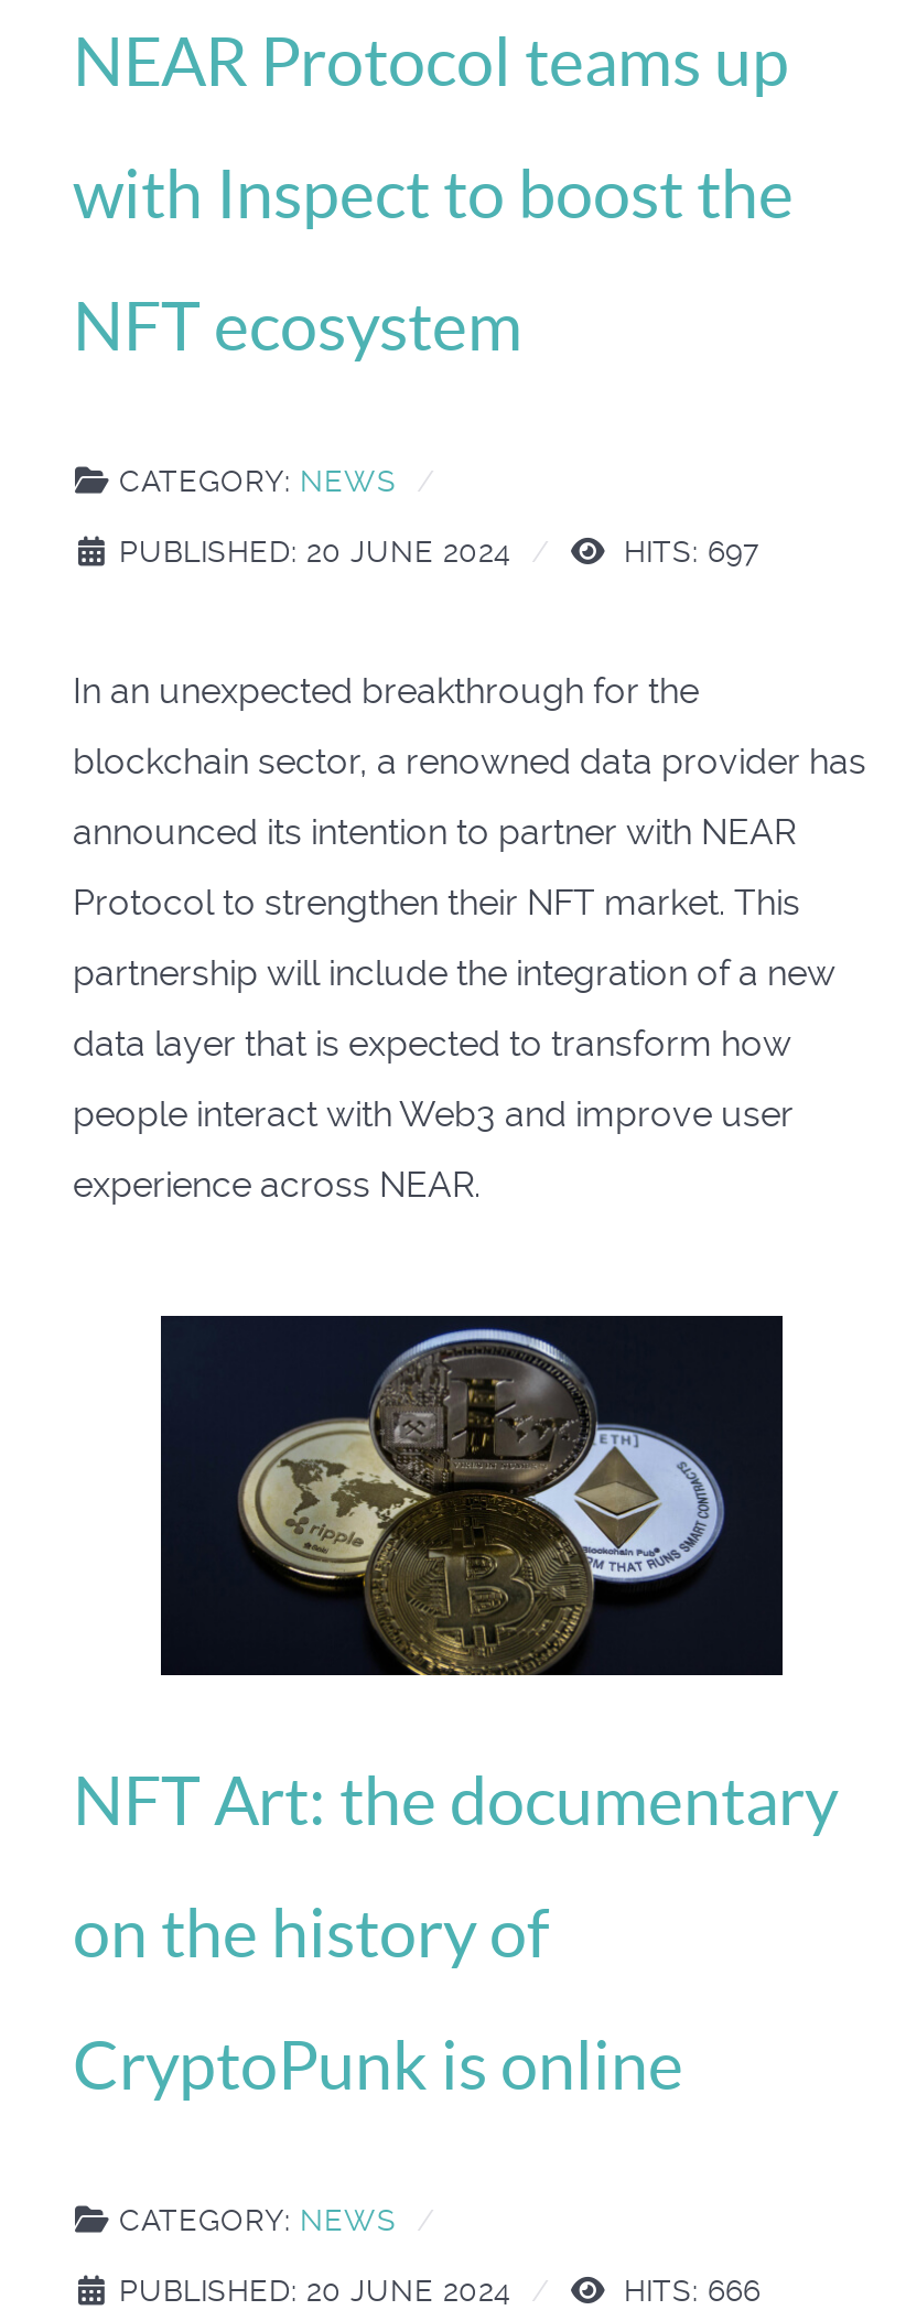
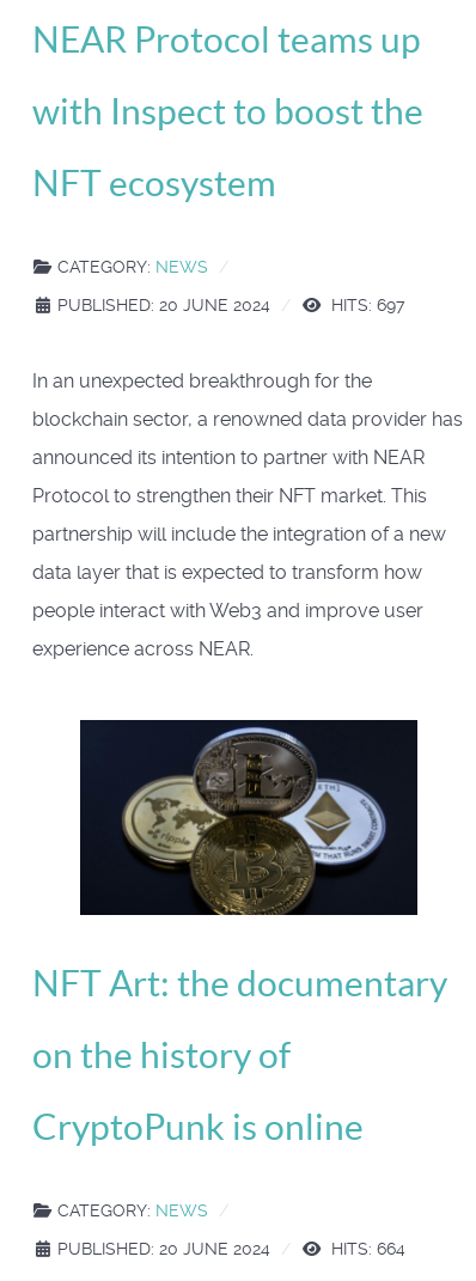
- HITS: 666
+ HITS: 664
